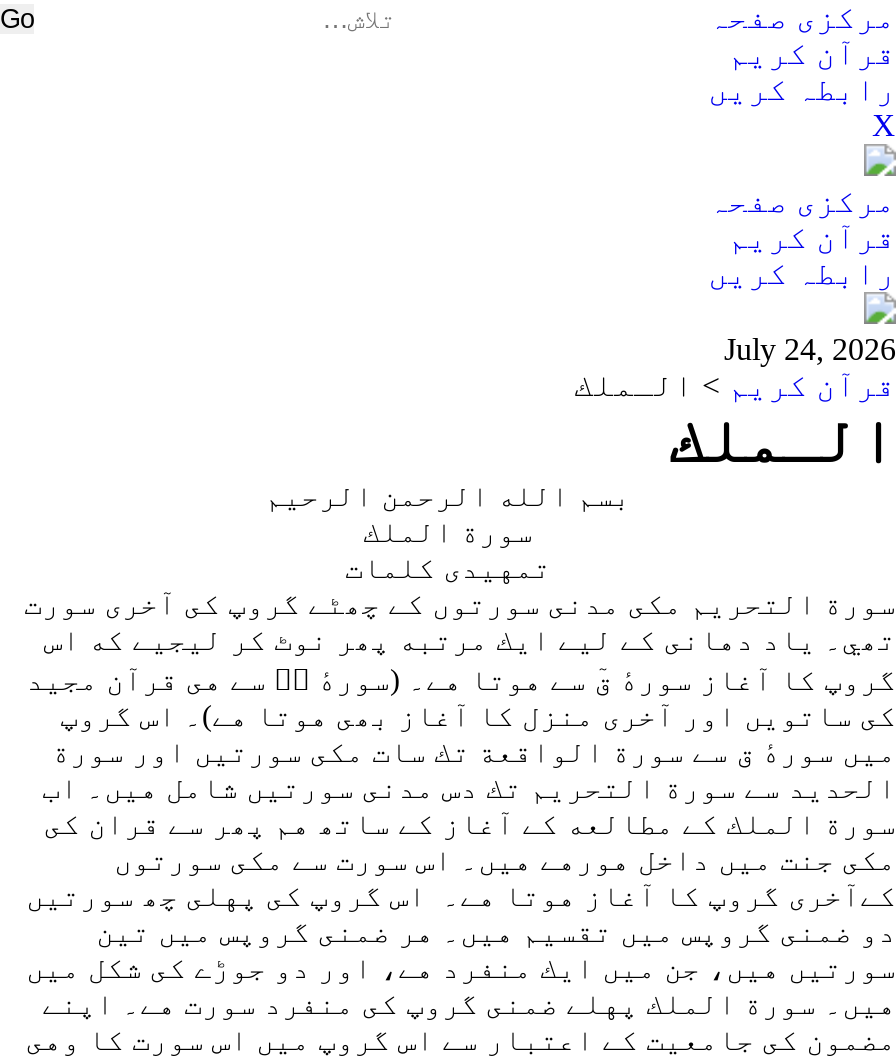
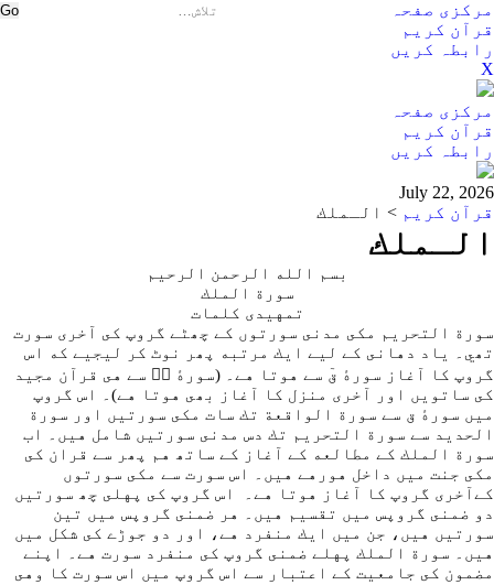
- July 24, 2026
+ July 22, 2026
